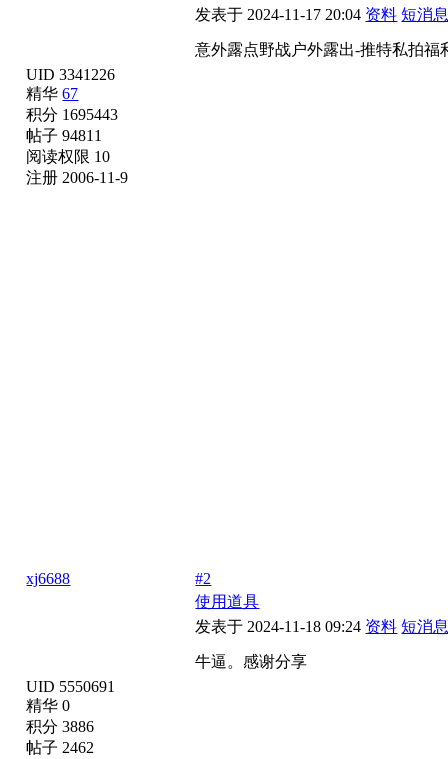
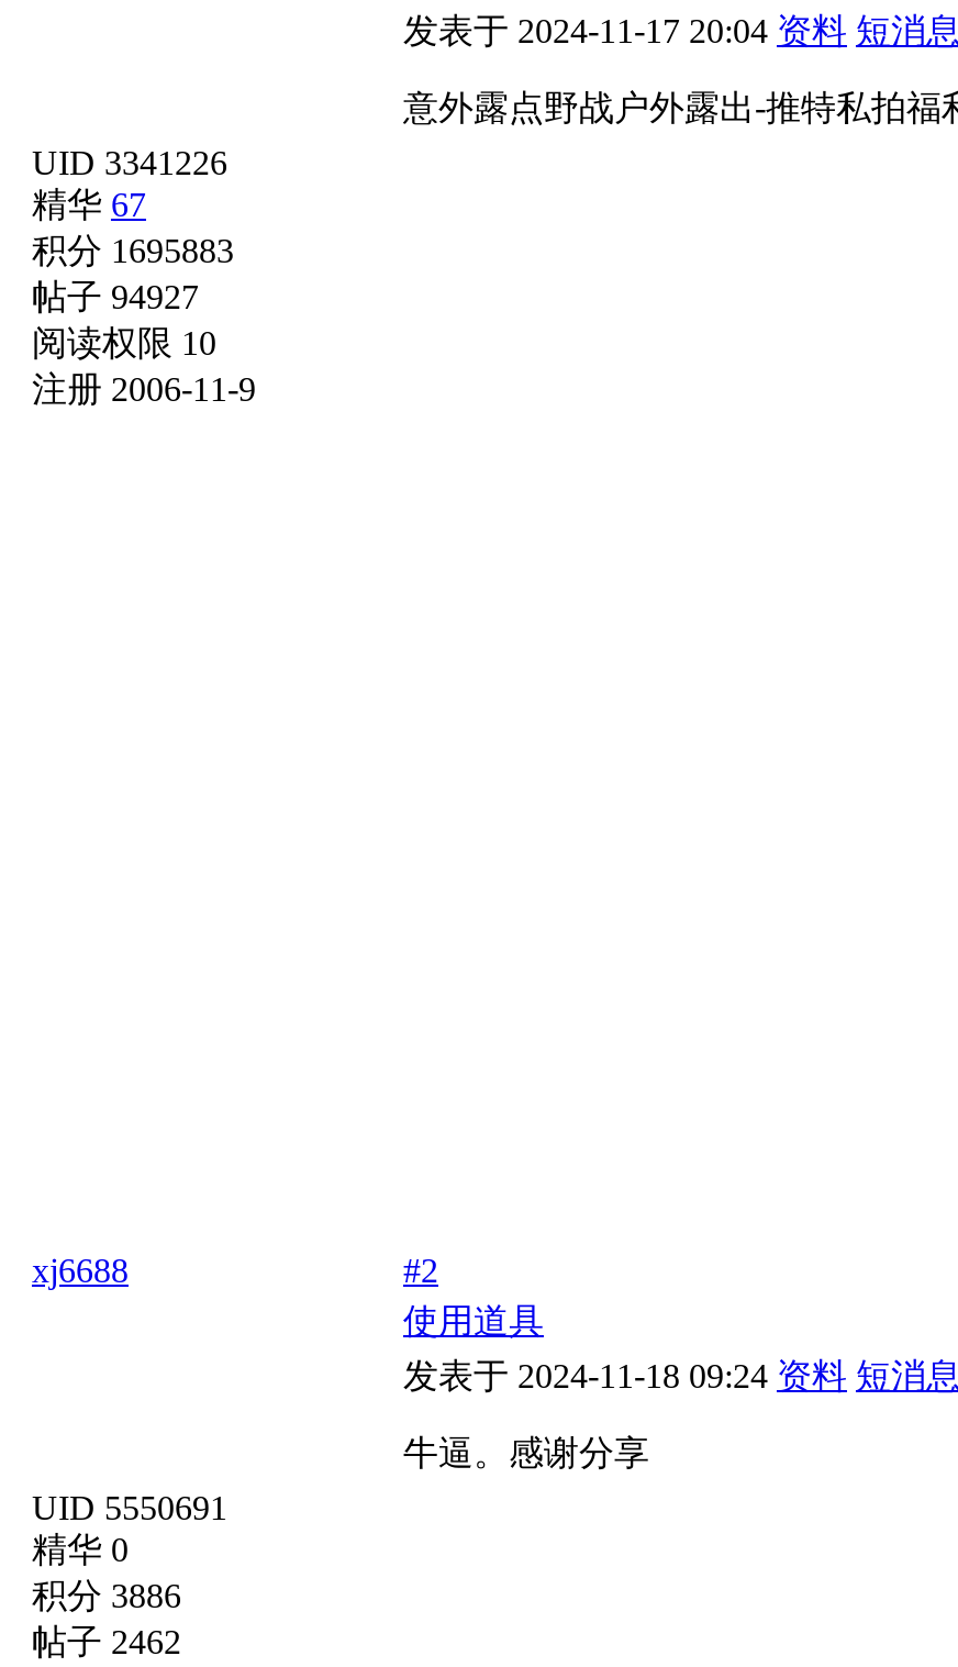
- 积分 1695443
+ 积分 1695883

- 帖子 94811
+ 帖子 94927
